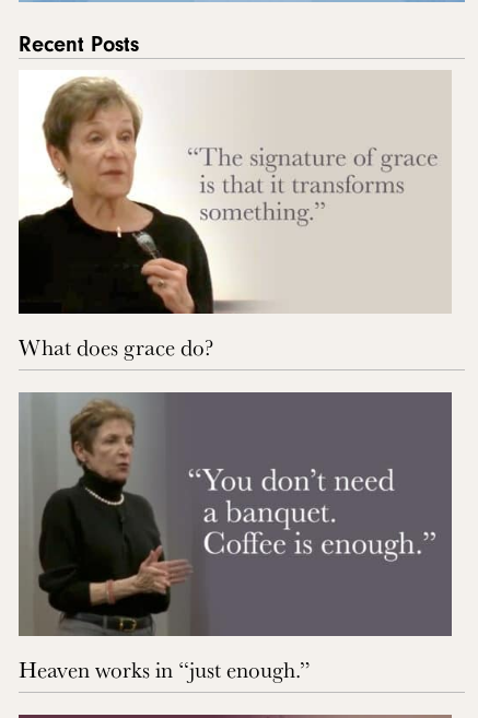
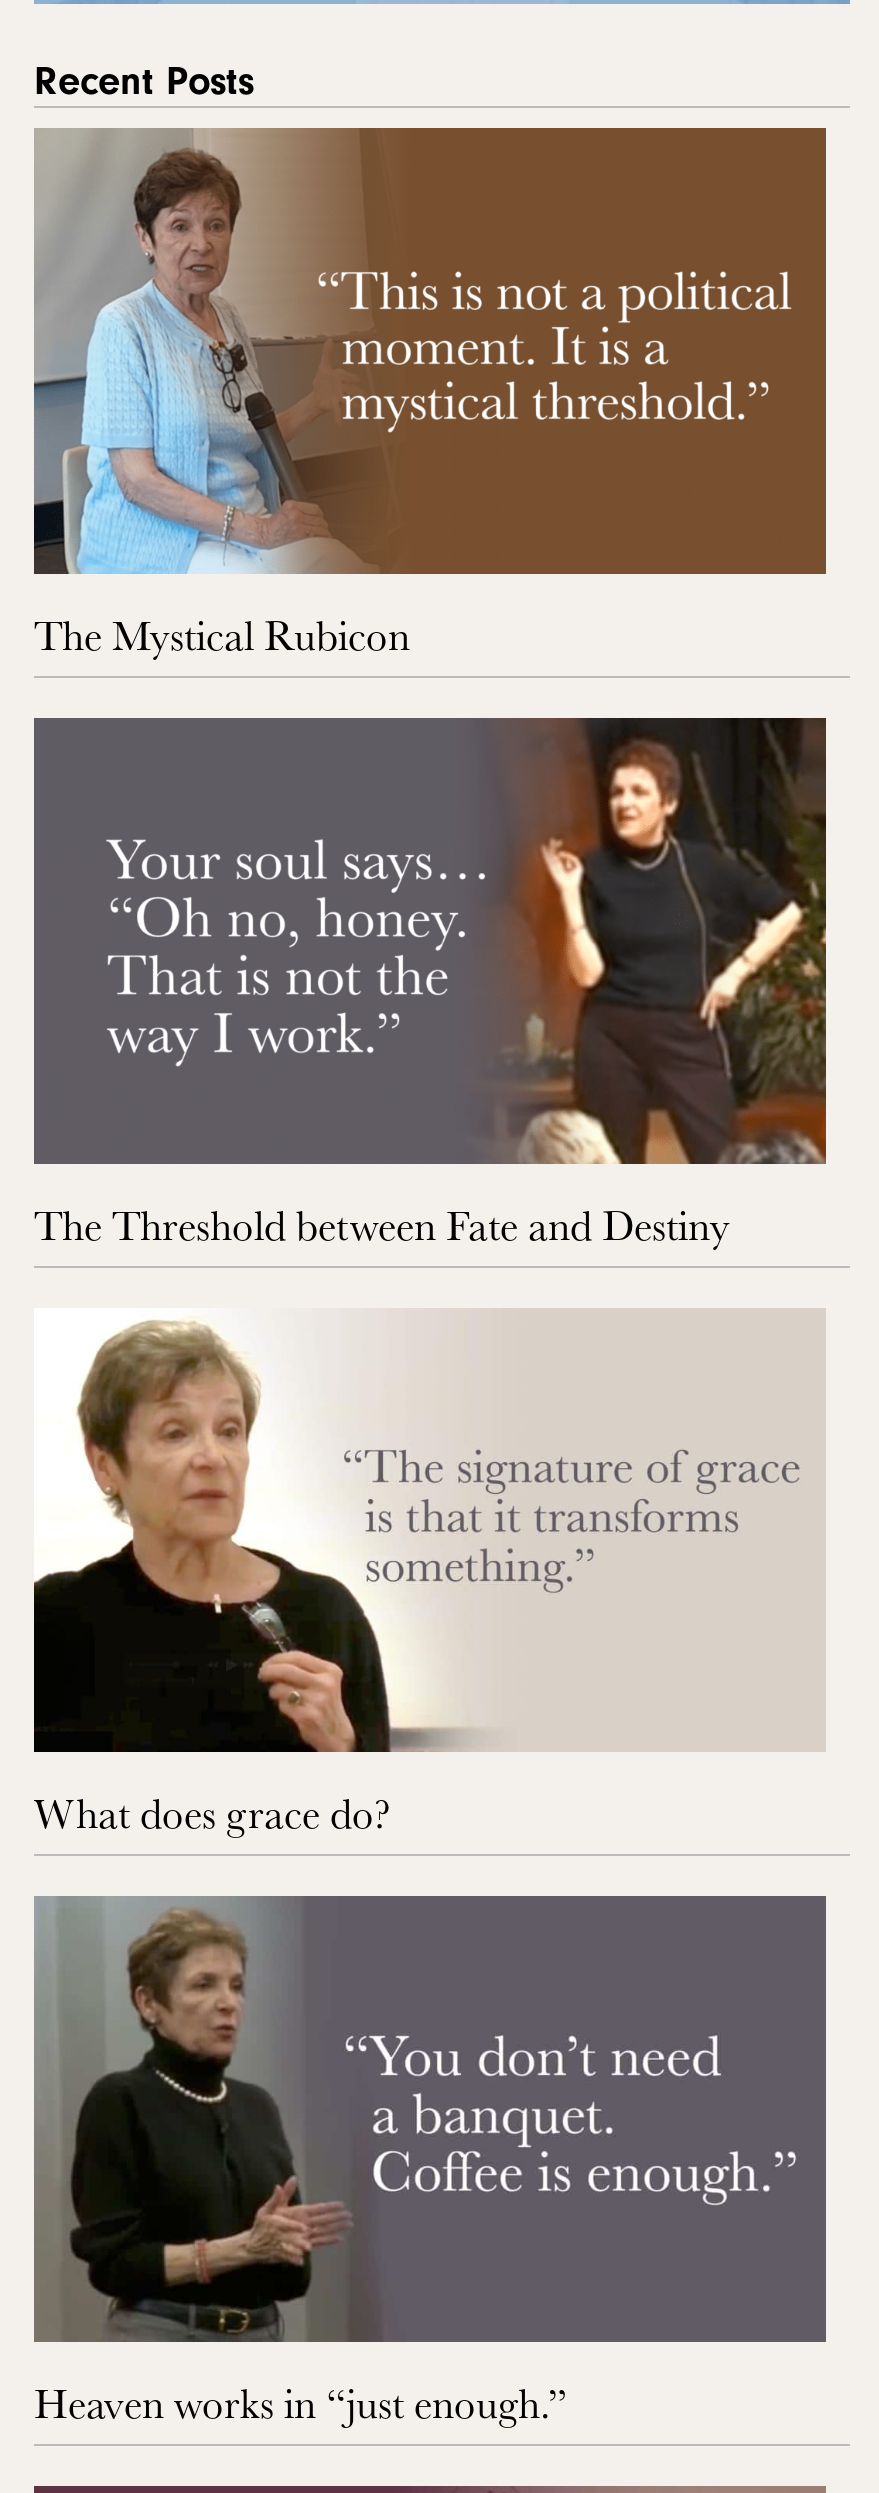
+ [image]
+ The Mystical Rubicon

+ [image]
+ The Threshold between Fate and Destiny
